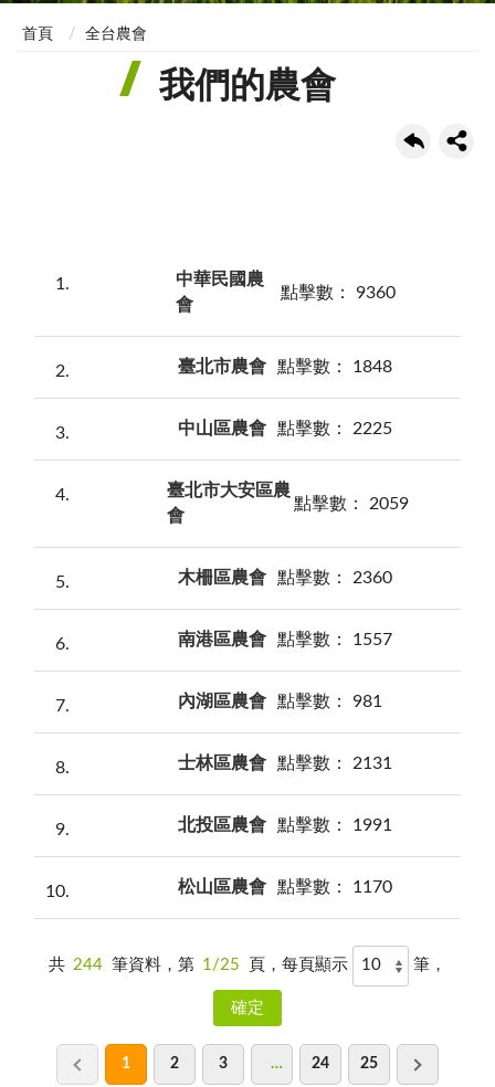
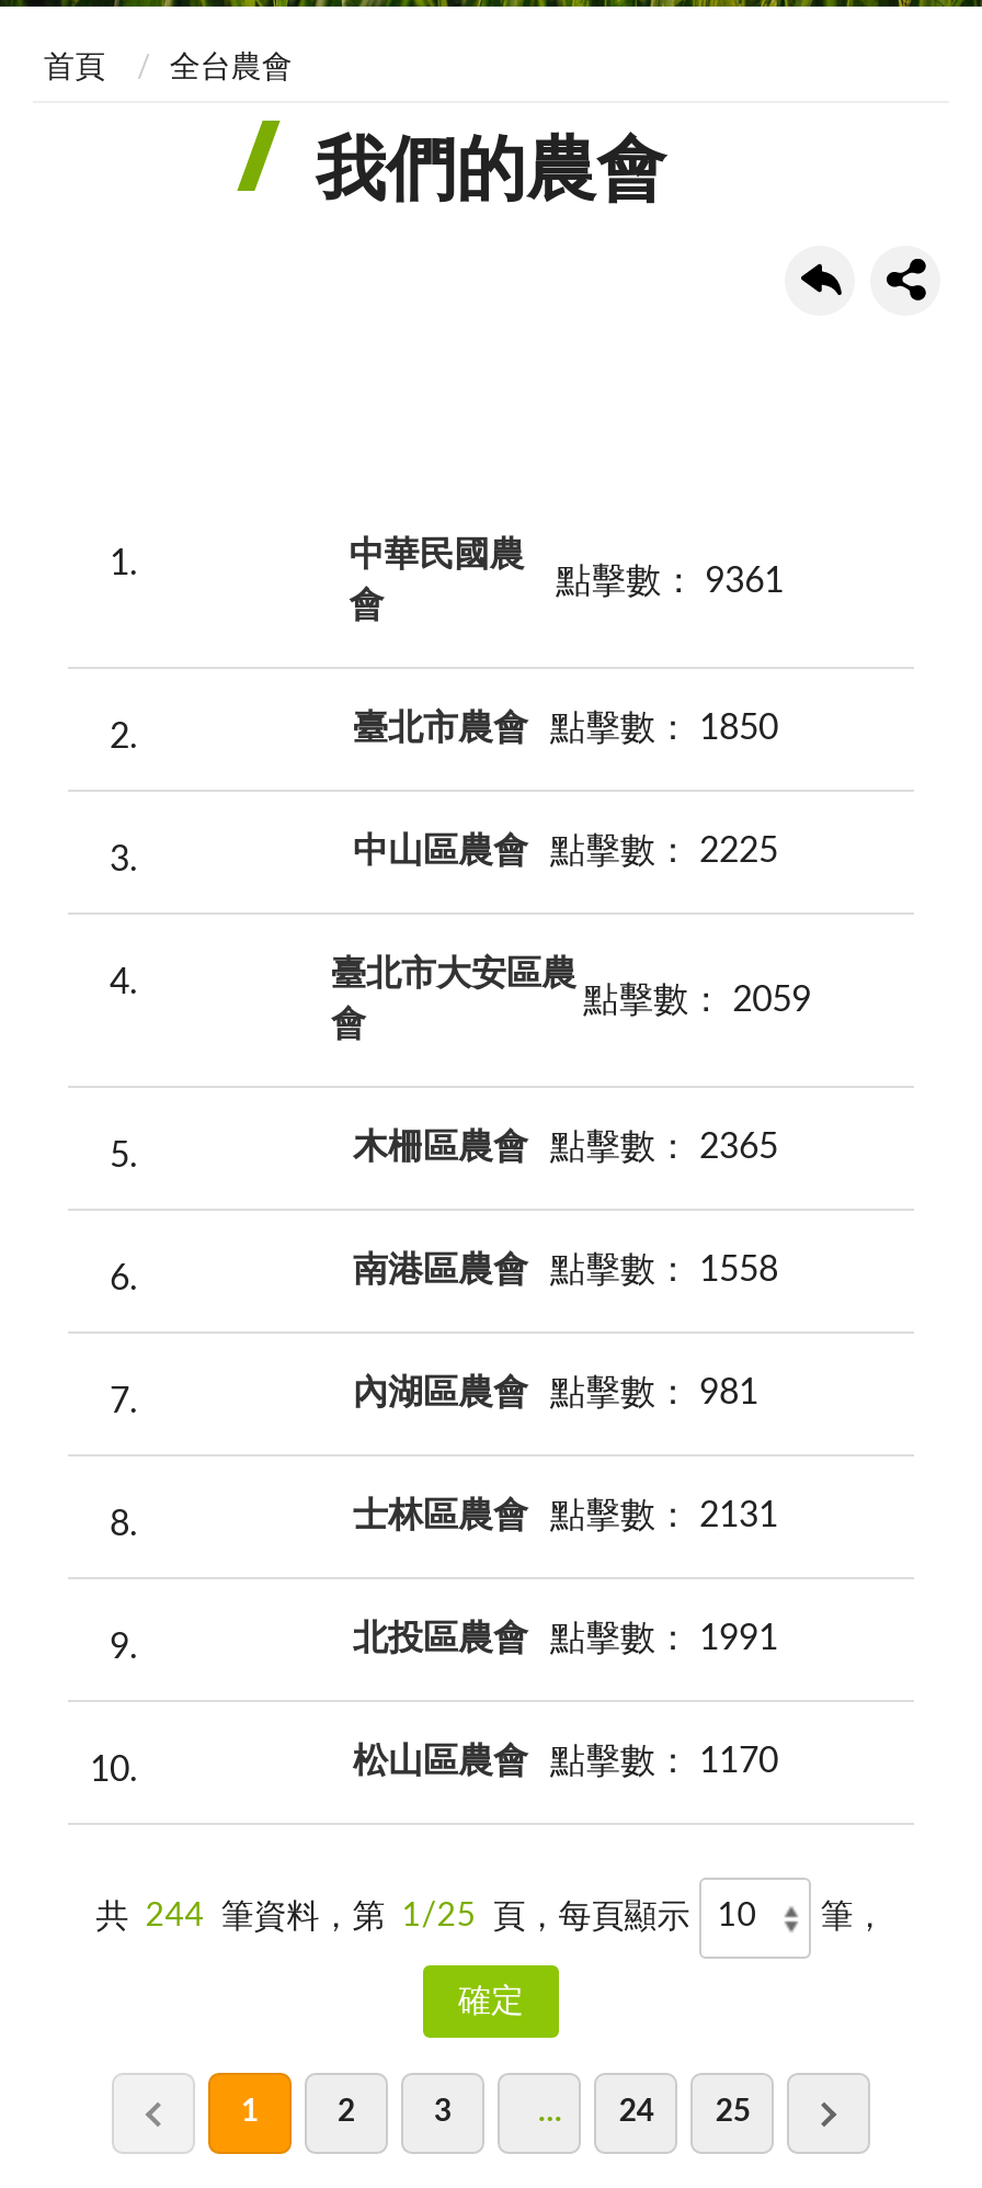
- 點擊數： 9360
+ 點擊數： 9361

- 臺北市農會 點擊數： 1848
+ 臺北市農會 點擊數： 1850

- 木柵區農會 點擊數： 2360
+ 木柵區農會 點擊數： 2365

- 南港區農會 點擊數： 1557
+ 南港區農會 點擊數： 1558
